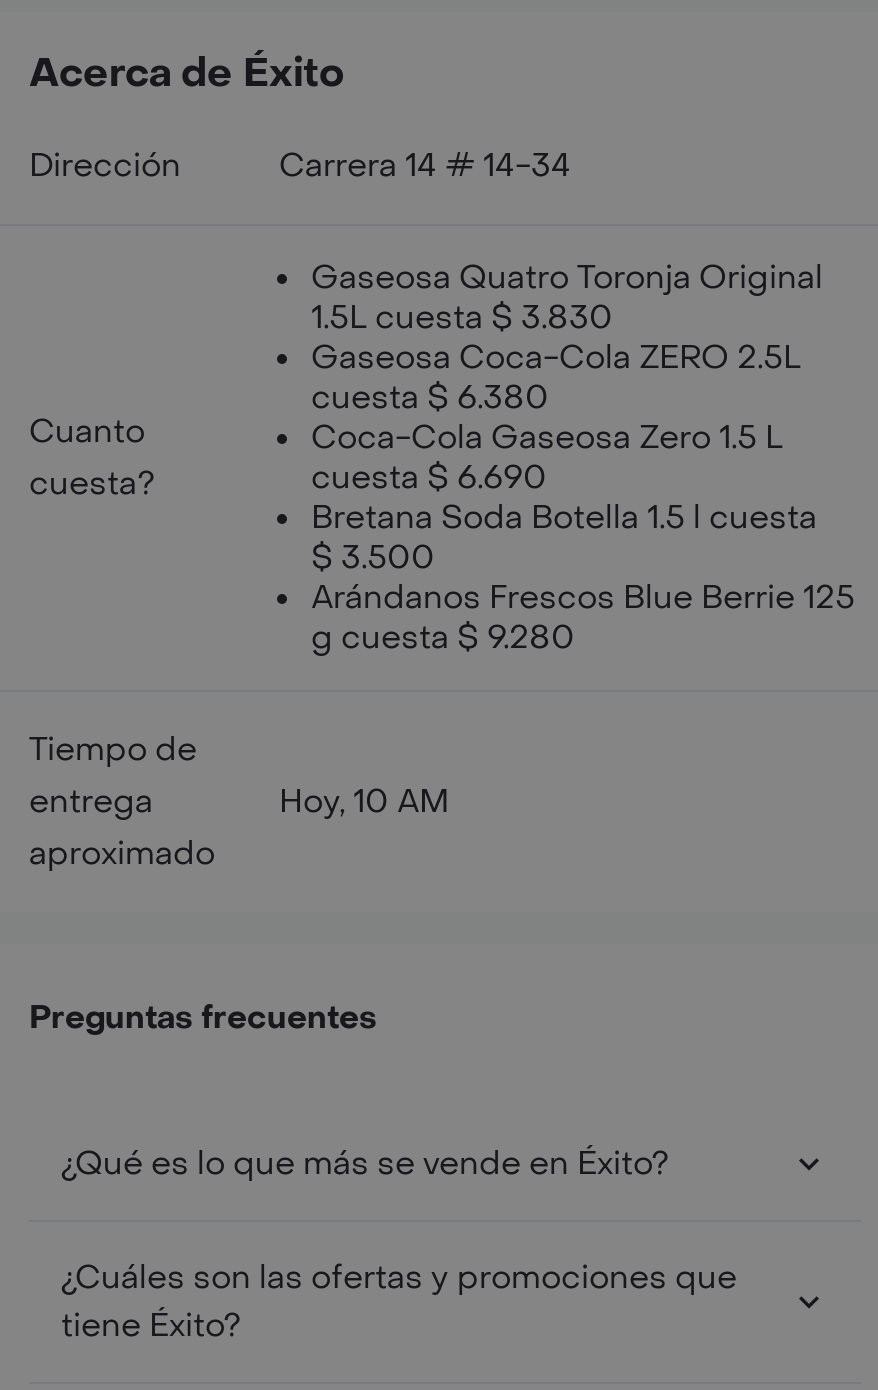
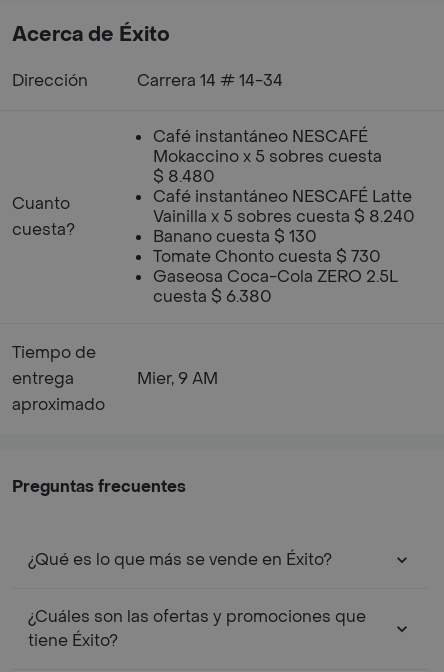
- Gaseosa Quatro Toronja Original
- 1.5L cuesta $ 3.830
+ Café instantáneo NESCAFÉ
+ Mokaccino x 5 sobres cuesta
+ $ 8.480
+ Café instantáneo NESCAFÉ Latte
+ Vainilla x 5 sobres cuesta $ 8.240
+ Banano cuesta $ 130
+ Tomate Chonto cuesta $ 730

moved down: Gaseosa Coca-Cola ZERO 2.5L | cuesta $ 6.380

- Coca-Cola Gaseosa Zero 1.5 L
- cuesta $ 6.690
- Bretana Soda Botella 1.5 l cuesta
- $ 3.500
- Arándanos Frescos Blue Berrie 125
- g cuesta $ 9.280

- Hoy, 10 AM
+ Mier, 9 AM
